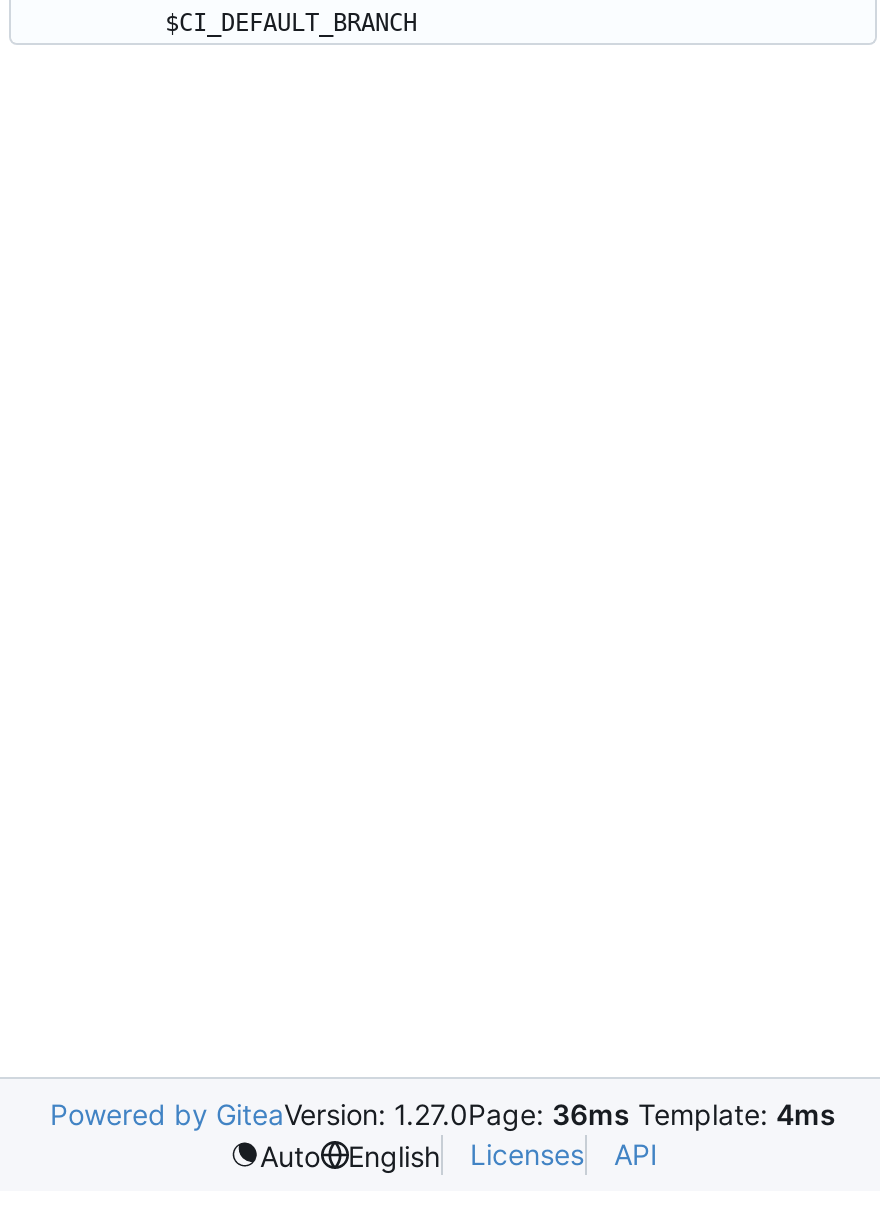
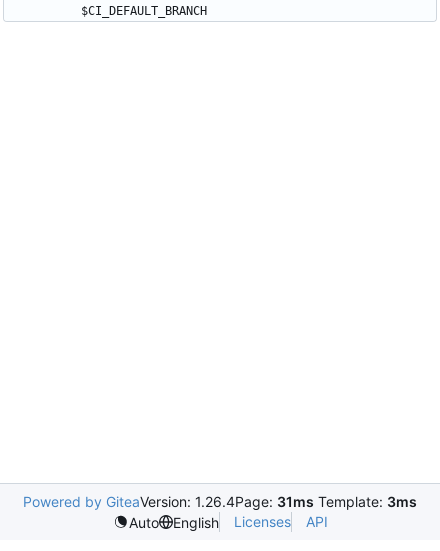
- Powered by GiteaVersion: 1.27.0Page: 36ms Template: 4ms
+ Powered by GiteaVersion: 1.26.4Page: 31ms Template: 3ms
